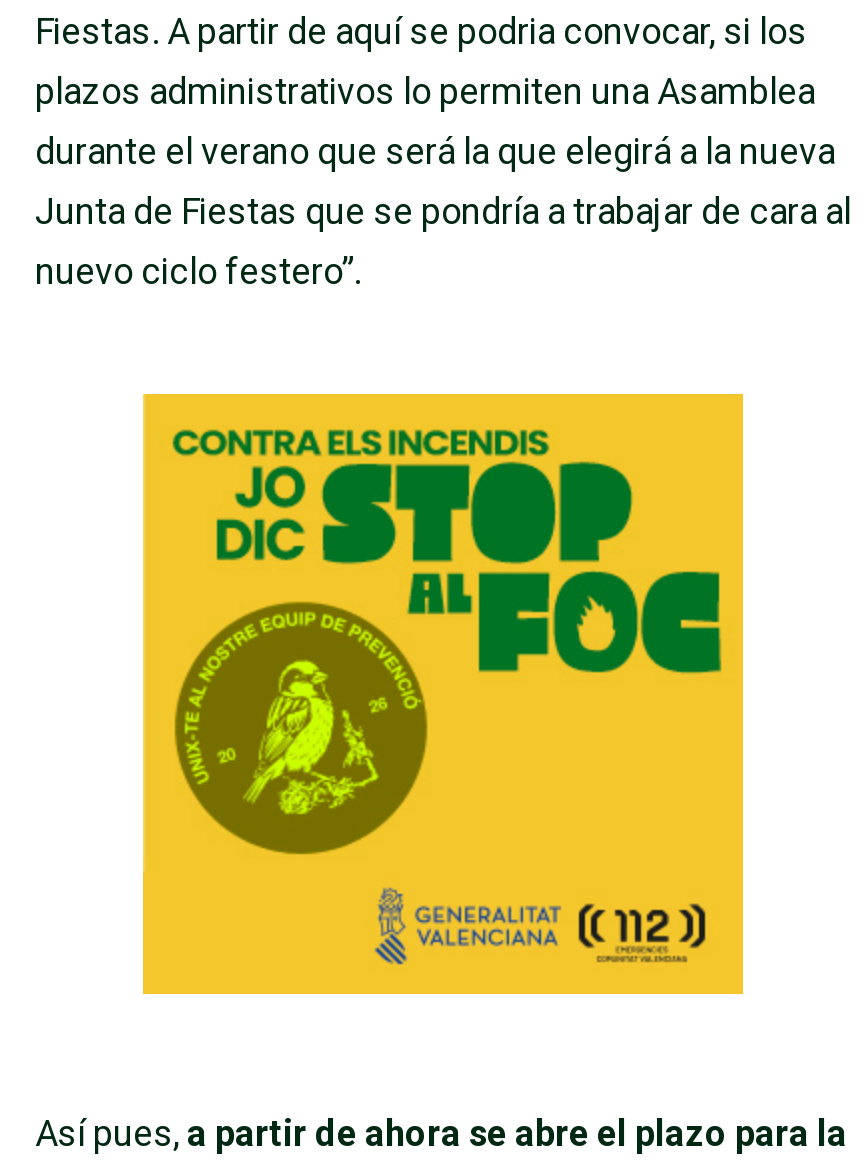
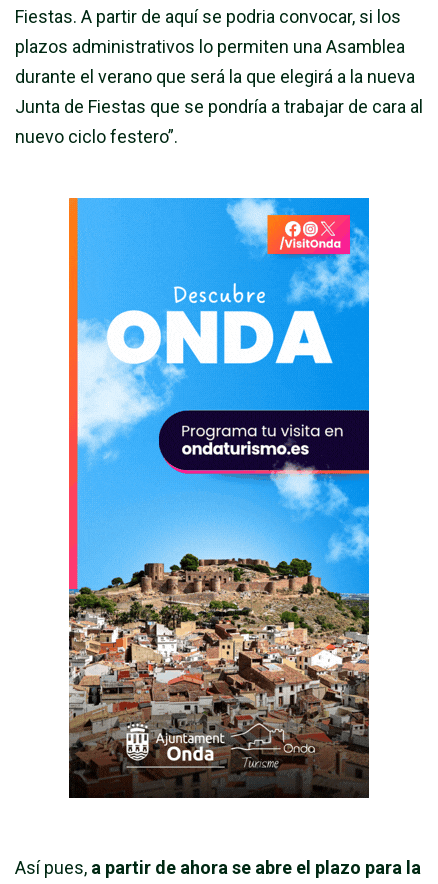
- [image]
+ [image]
